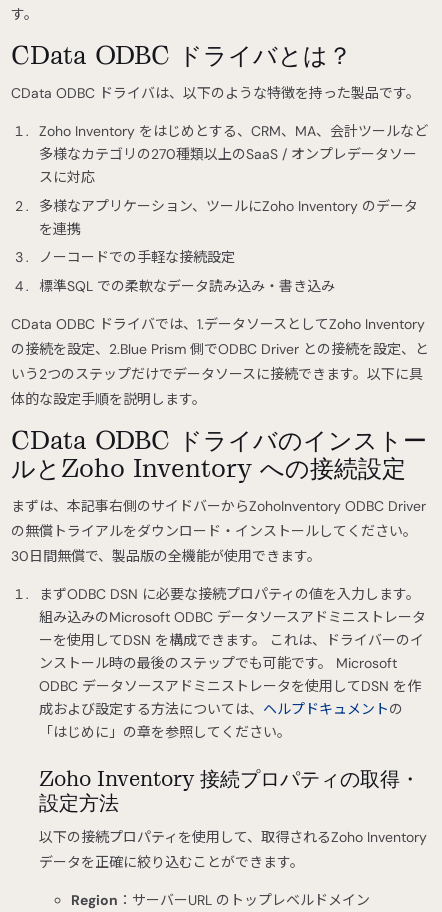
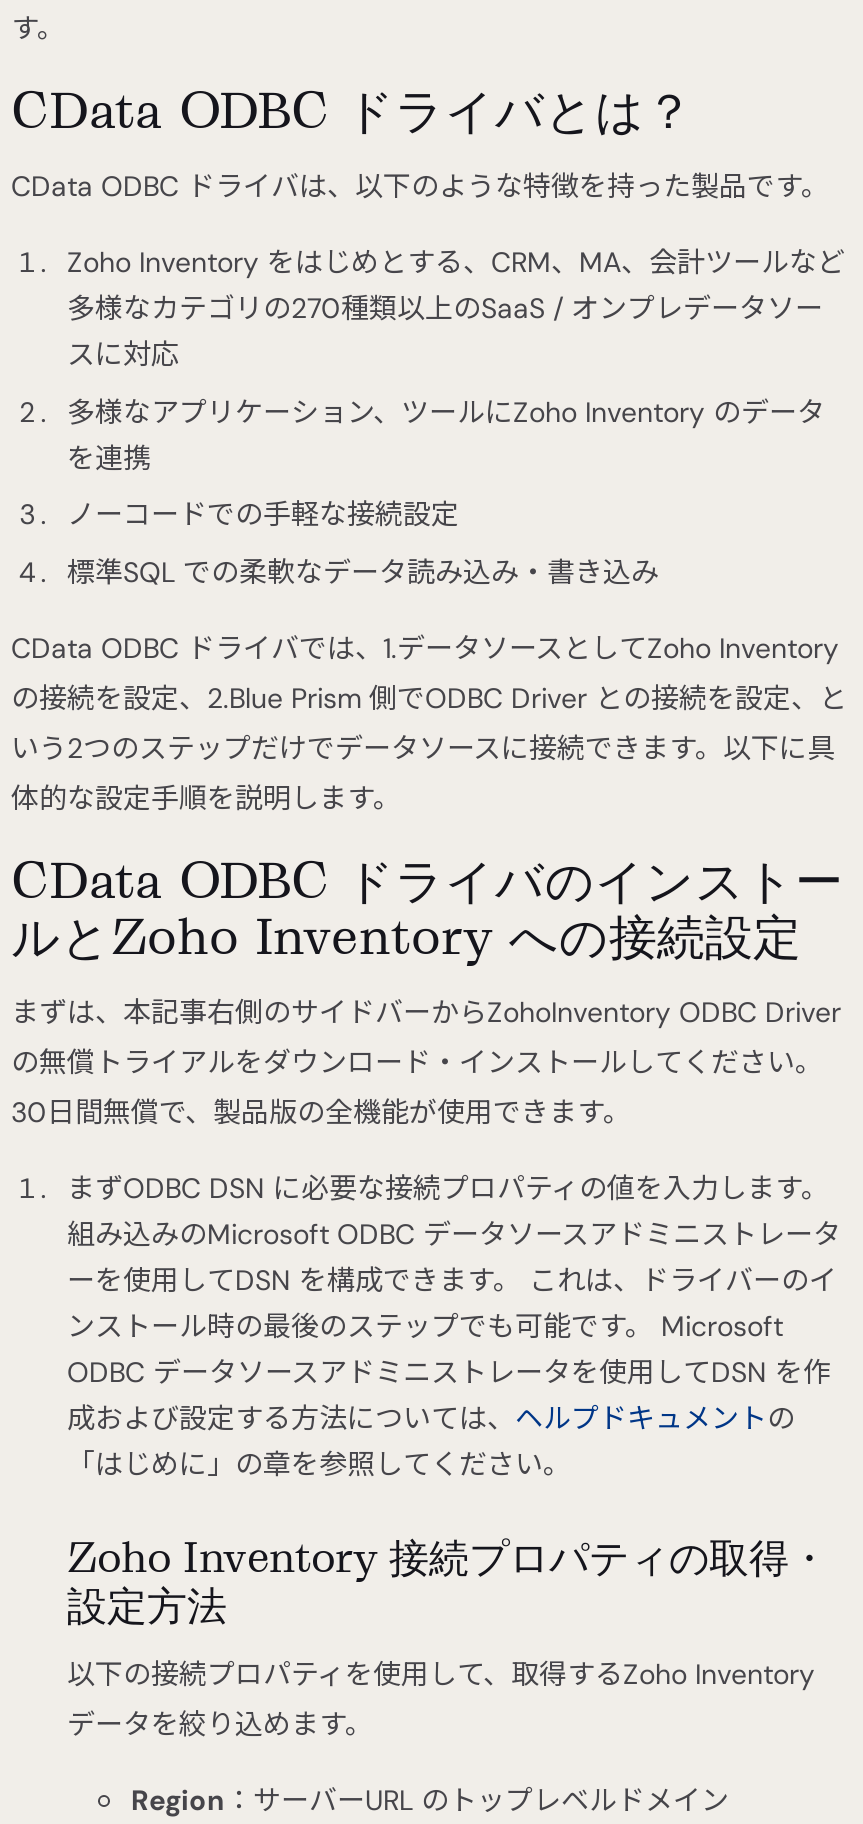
- 以下の接続プロパティを使用して、取得されるZoho Inventory
- データを正確に絞り込むことができます。
+ 以下の接続プロパティを使用して、取得するZoho Inventory
+ データを絞り込めます。
